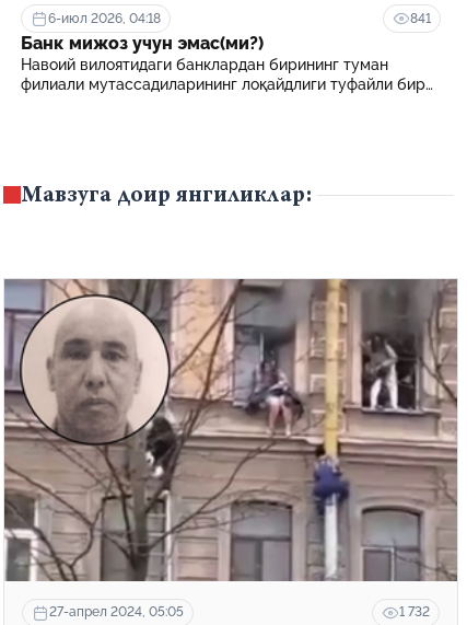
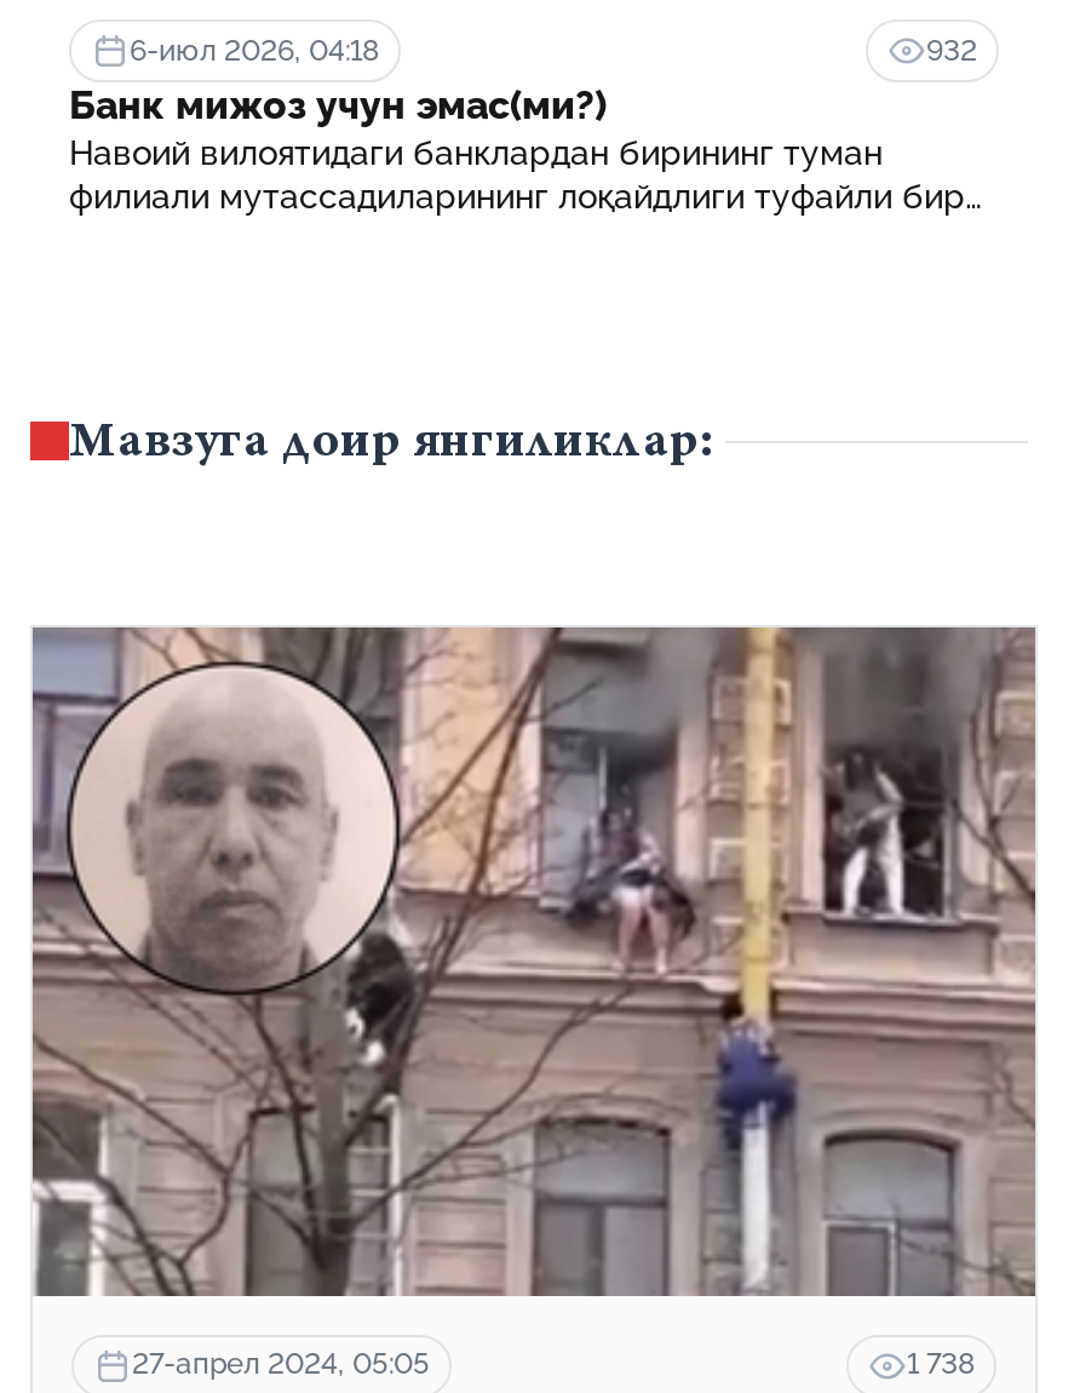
- 841
+ 932

- 1 732
+ 1 738
